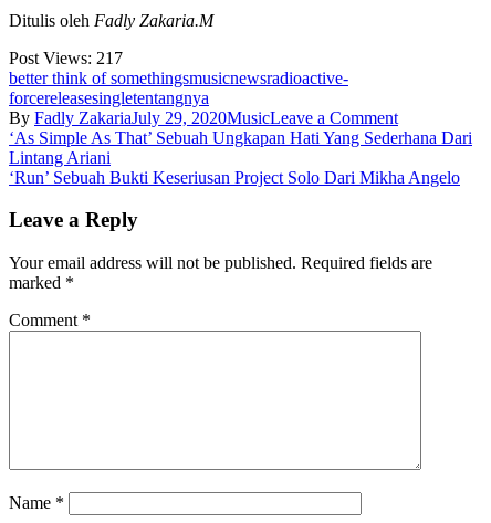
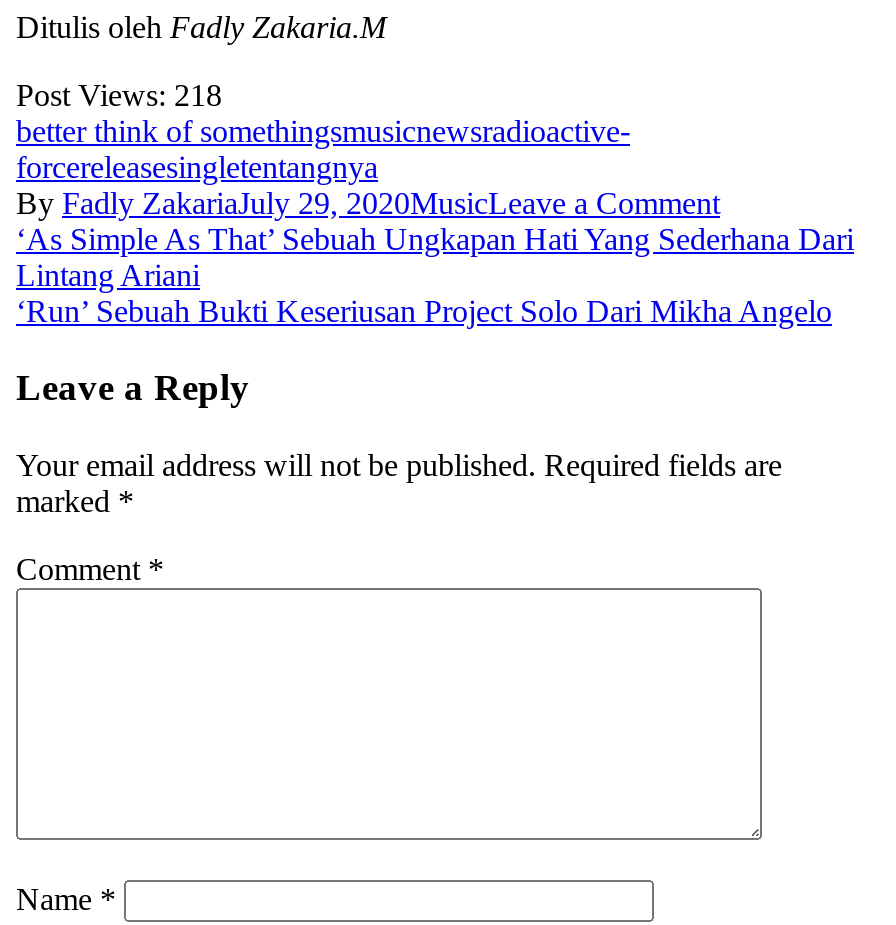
- Post Views: 217
+ Post Views: 218
